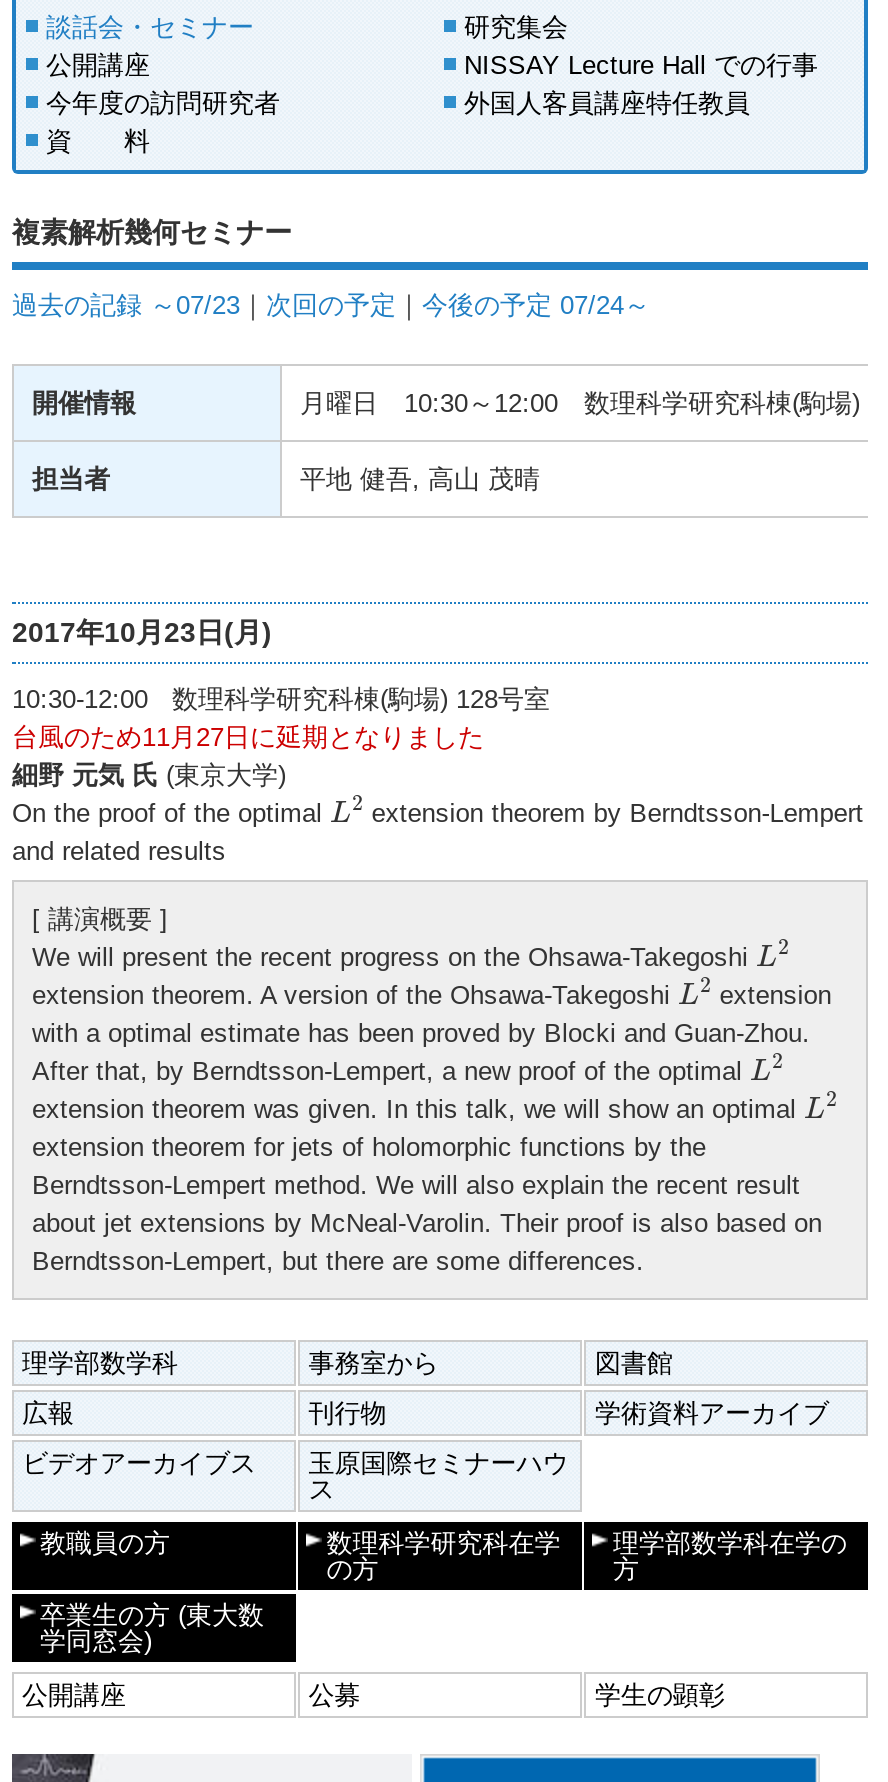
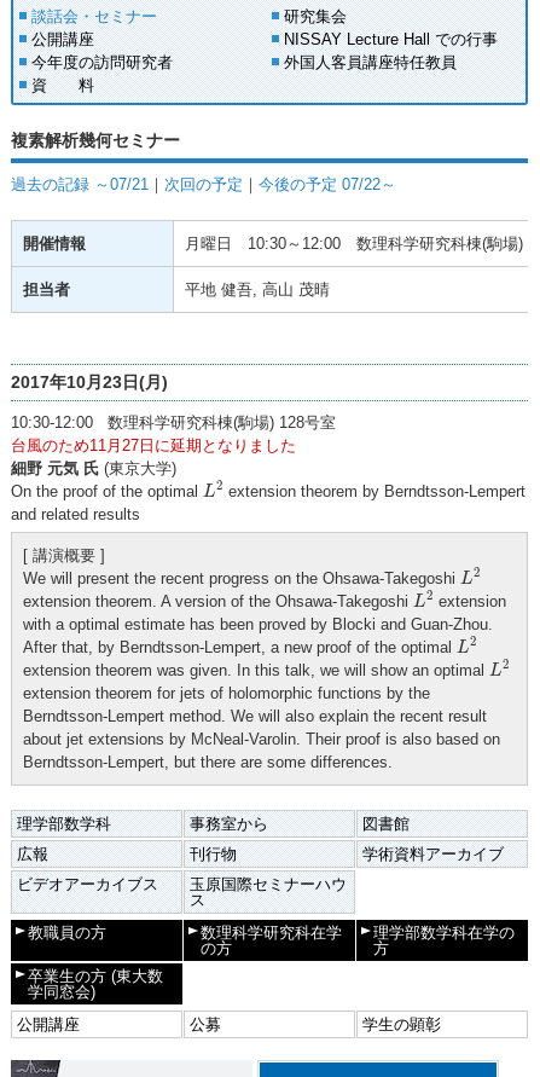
- 過去の記録 ～07/23｜次回の予定｜今後の予定 07/24～
+ 過去の記録 ～07/21｜次回の予定｜今後の予定 07/22～
